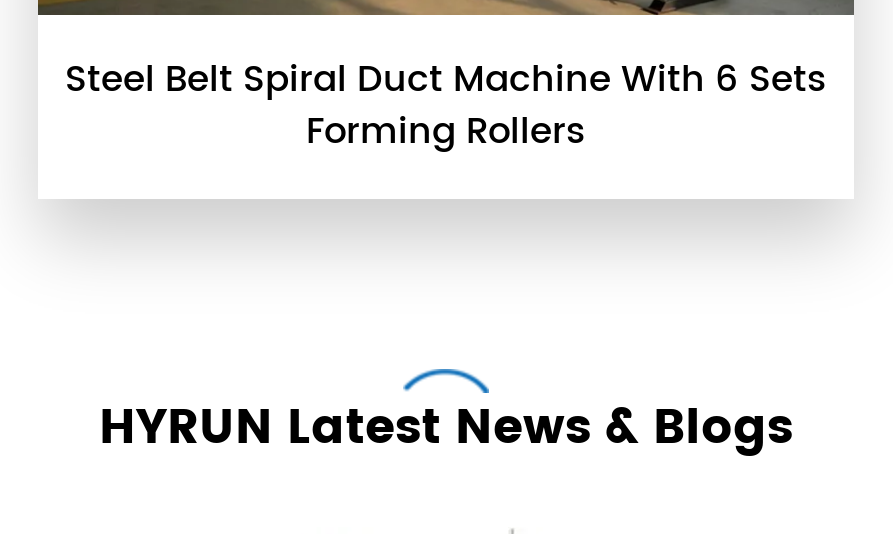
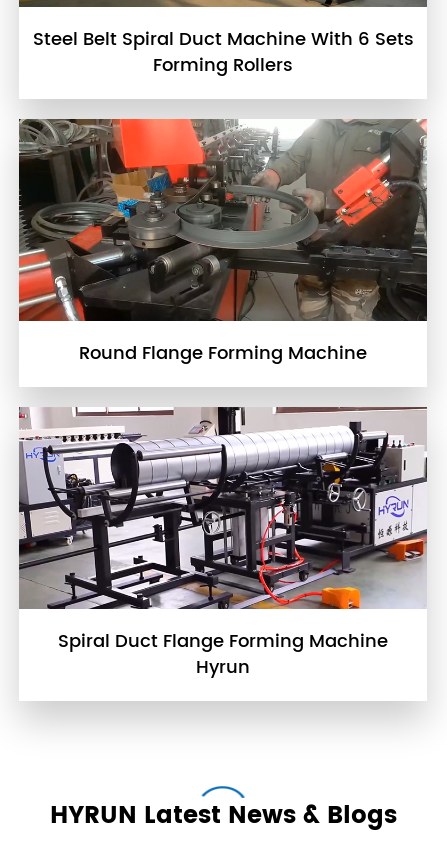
+ [image]
+ Round Flange Forming Machine

+ [image]
+ Spiral Duct Flange Forming Machine
+ Hyrun
